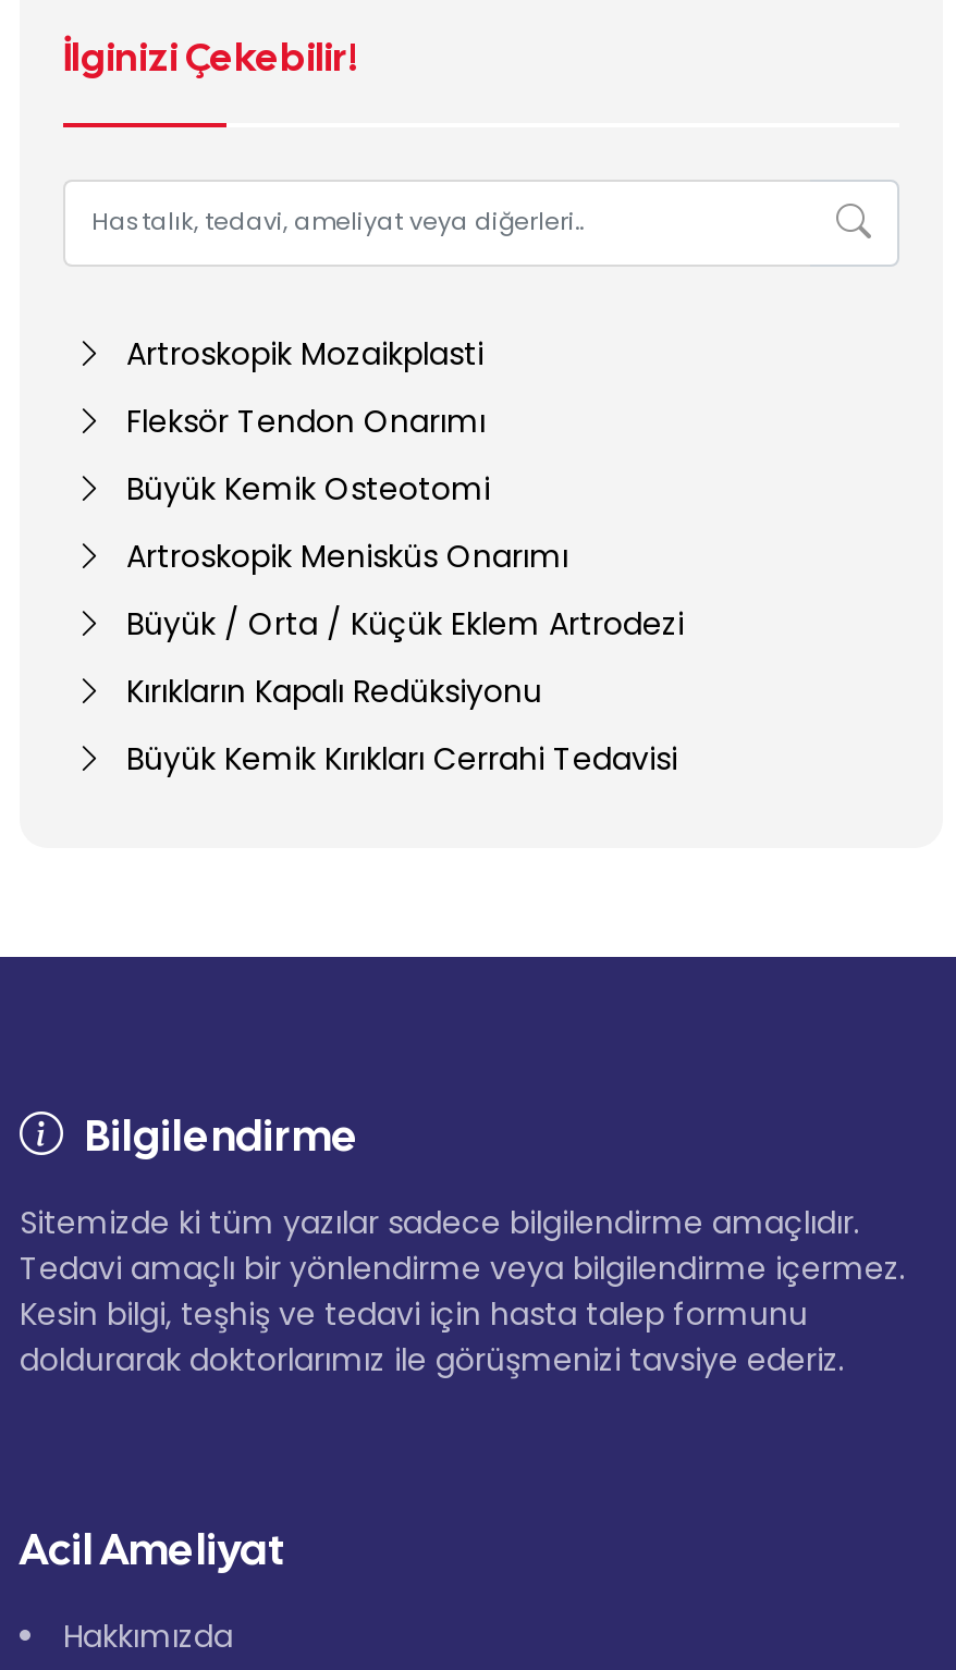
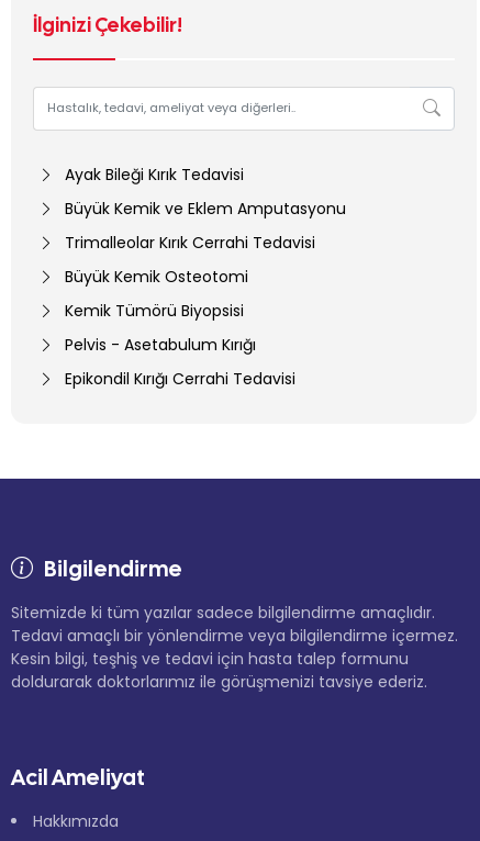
- Artroskopik Mozaikplasti
- Fleksör Tendon Onarımı
+ Ayak Bileği Kırık Tedavisi
+ Büyük Kemik ve Eklem Amputasyonu
+ Trimalleolar Kırık Cerrahi Tedavisi

moved down: Büyük Kemik Osteotomi

- Artroskopik Menisküs Onarımı
- Büyük / Orta / Küçük Eklem Artrodezi
- Kırıkların Kapalı Redüksiyonu
- Büyük Kemik Kırıkları Cerrahi Tedavisi
+ Kemik Tümörü Biyopsisi
+ Pelvis - Asetabulum Kırığı
+ Epikondil Kırığı Cerrahi Tedavisi
